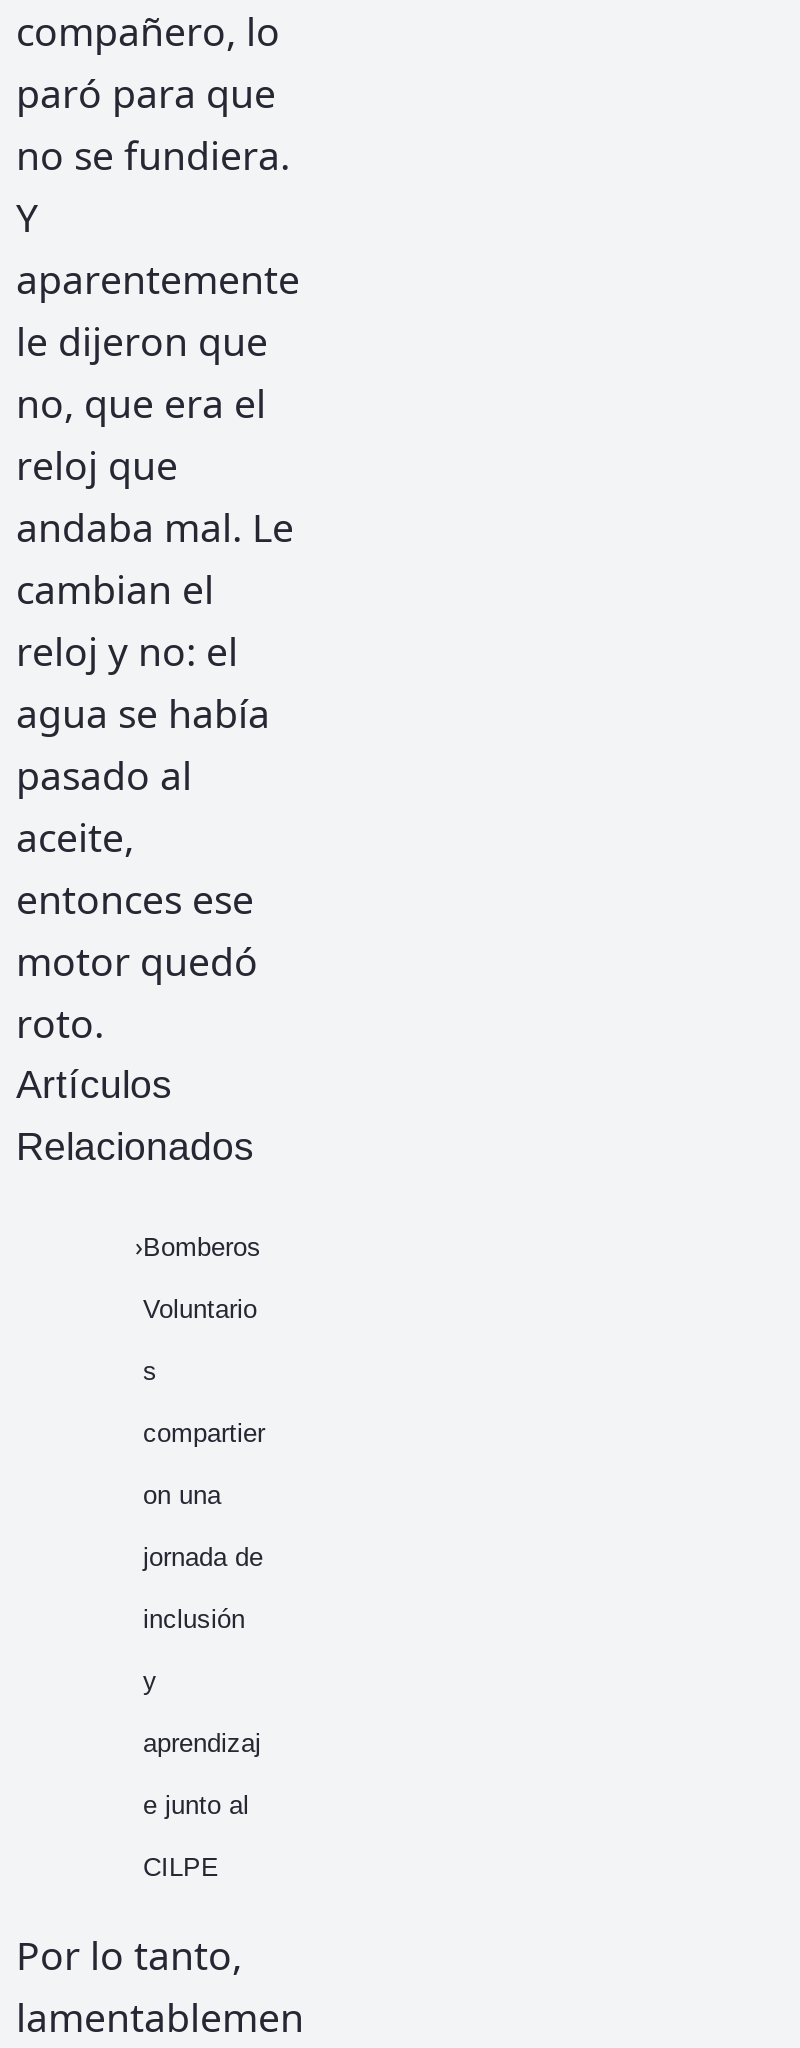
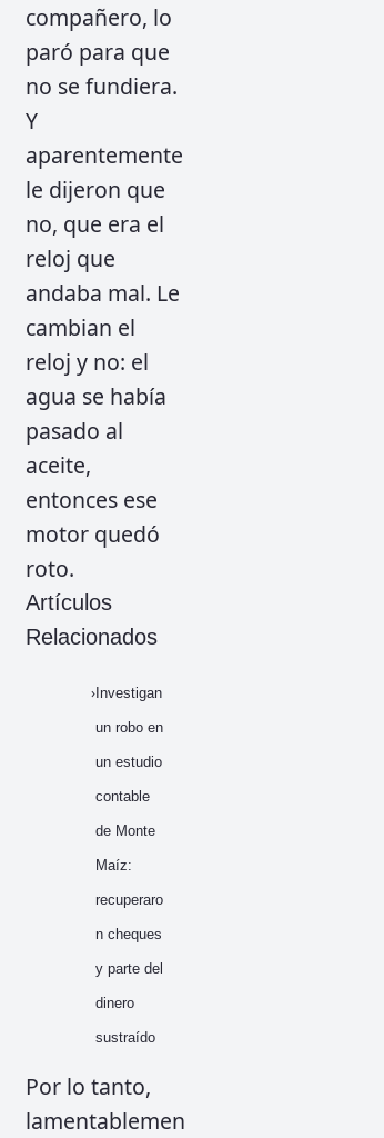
- Bomberos
+ Investigan

- Voluntario
+ un robo en

- s
+ un estudio

- compartier
+ contable

- on una
+ de Monte

- jornada de
+ Maíz:

- inclusión
+ recuperaro

- y
+ n cheques

- aprendizaj
+ y parte del

- e junto al
+ dinero

- CILPE
+ sustraído
